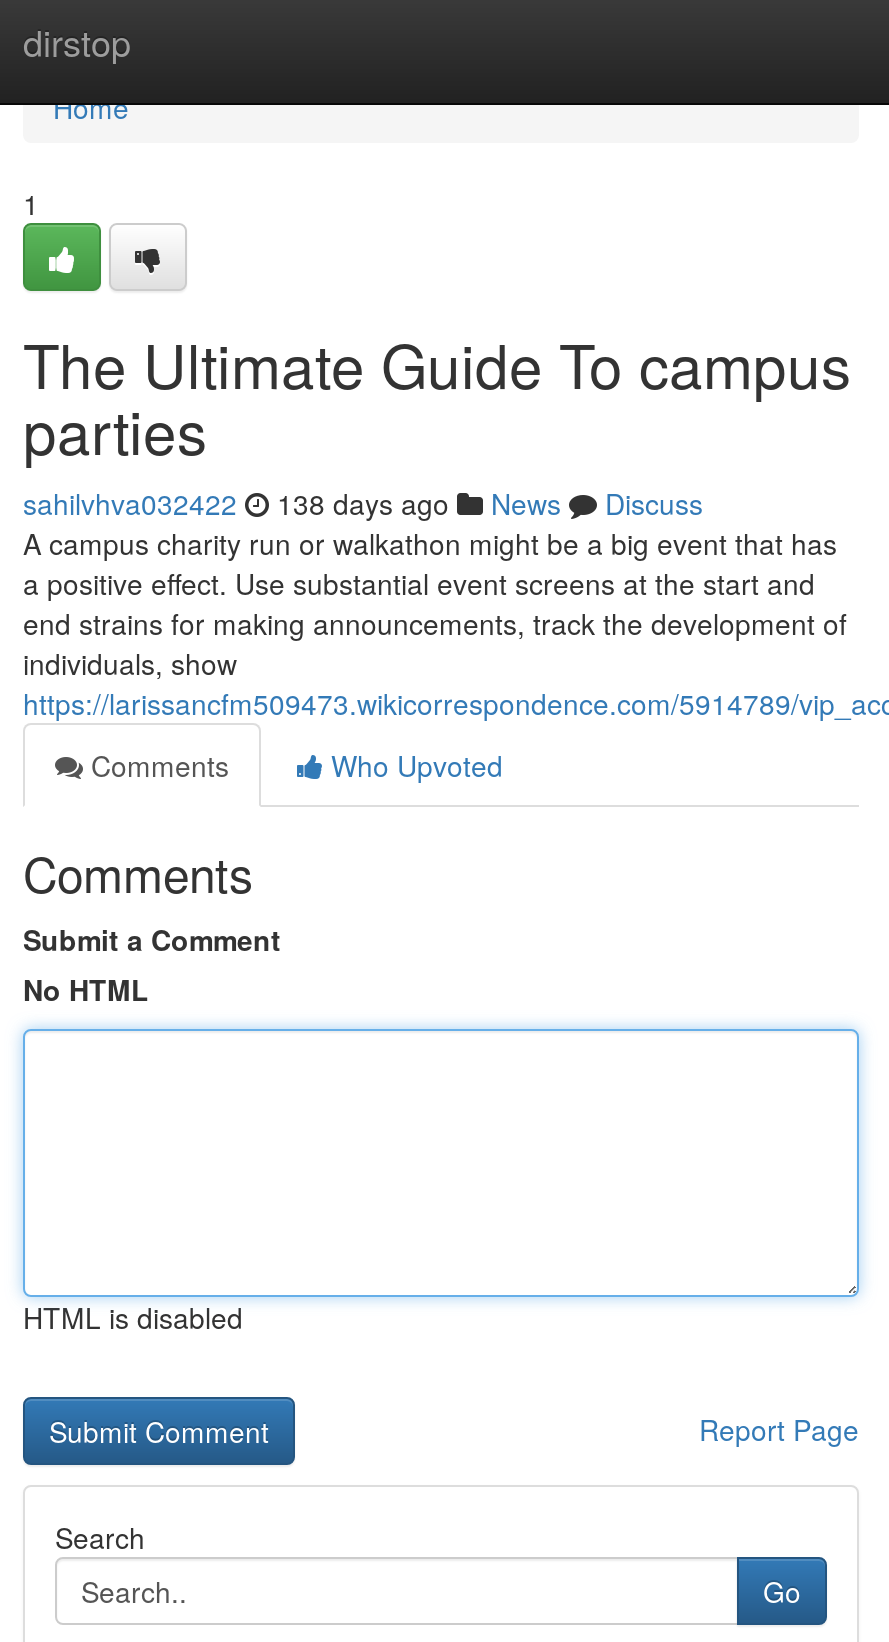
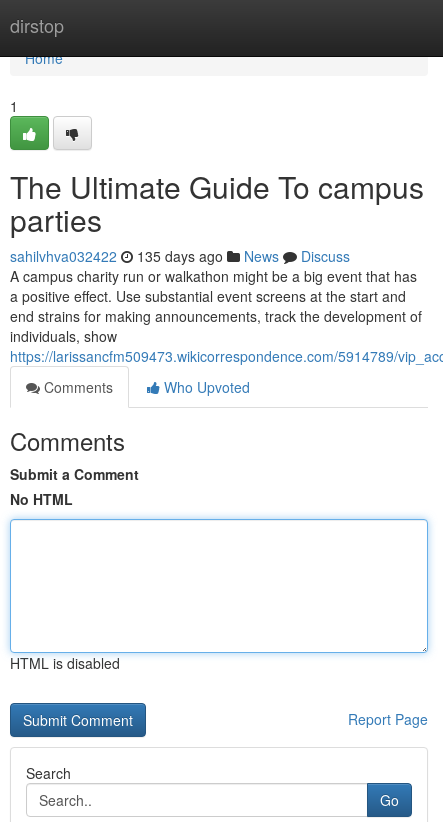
- sahilvhva032422 138 days ago News Discuss
+ sahilvhva032422 135 days ago News Discuss
